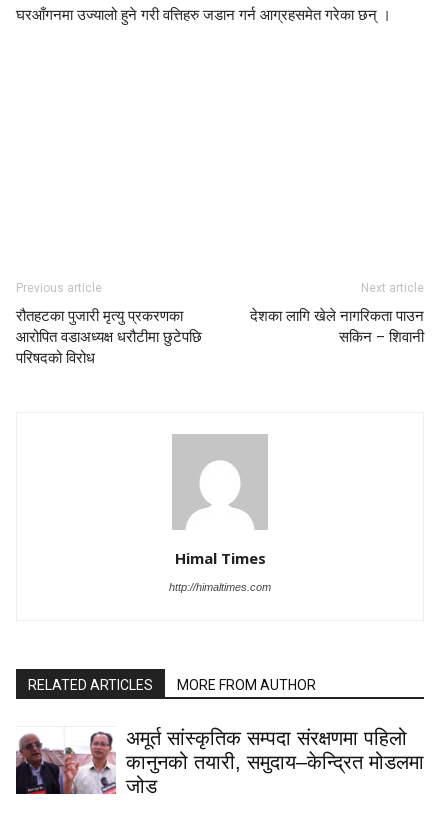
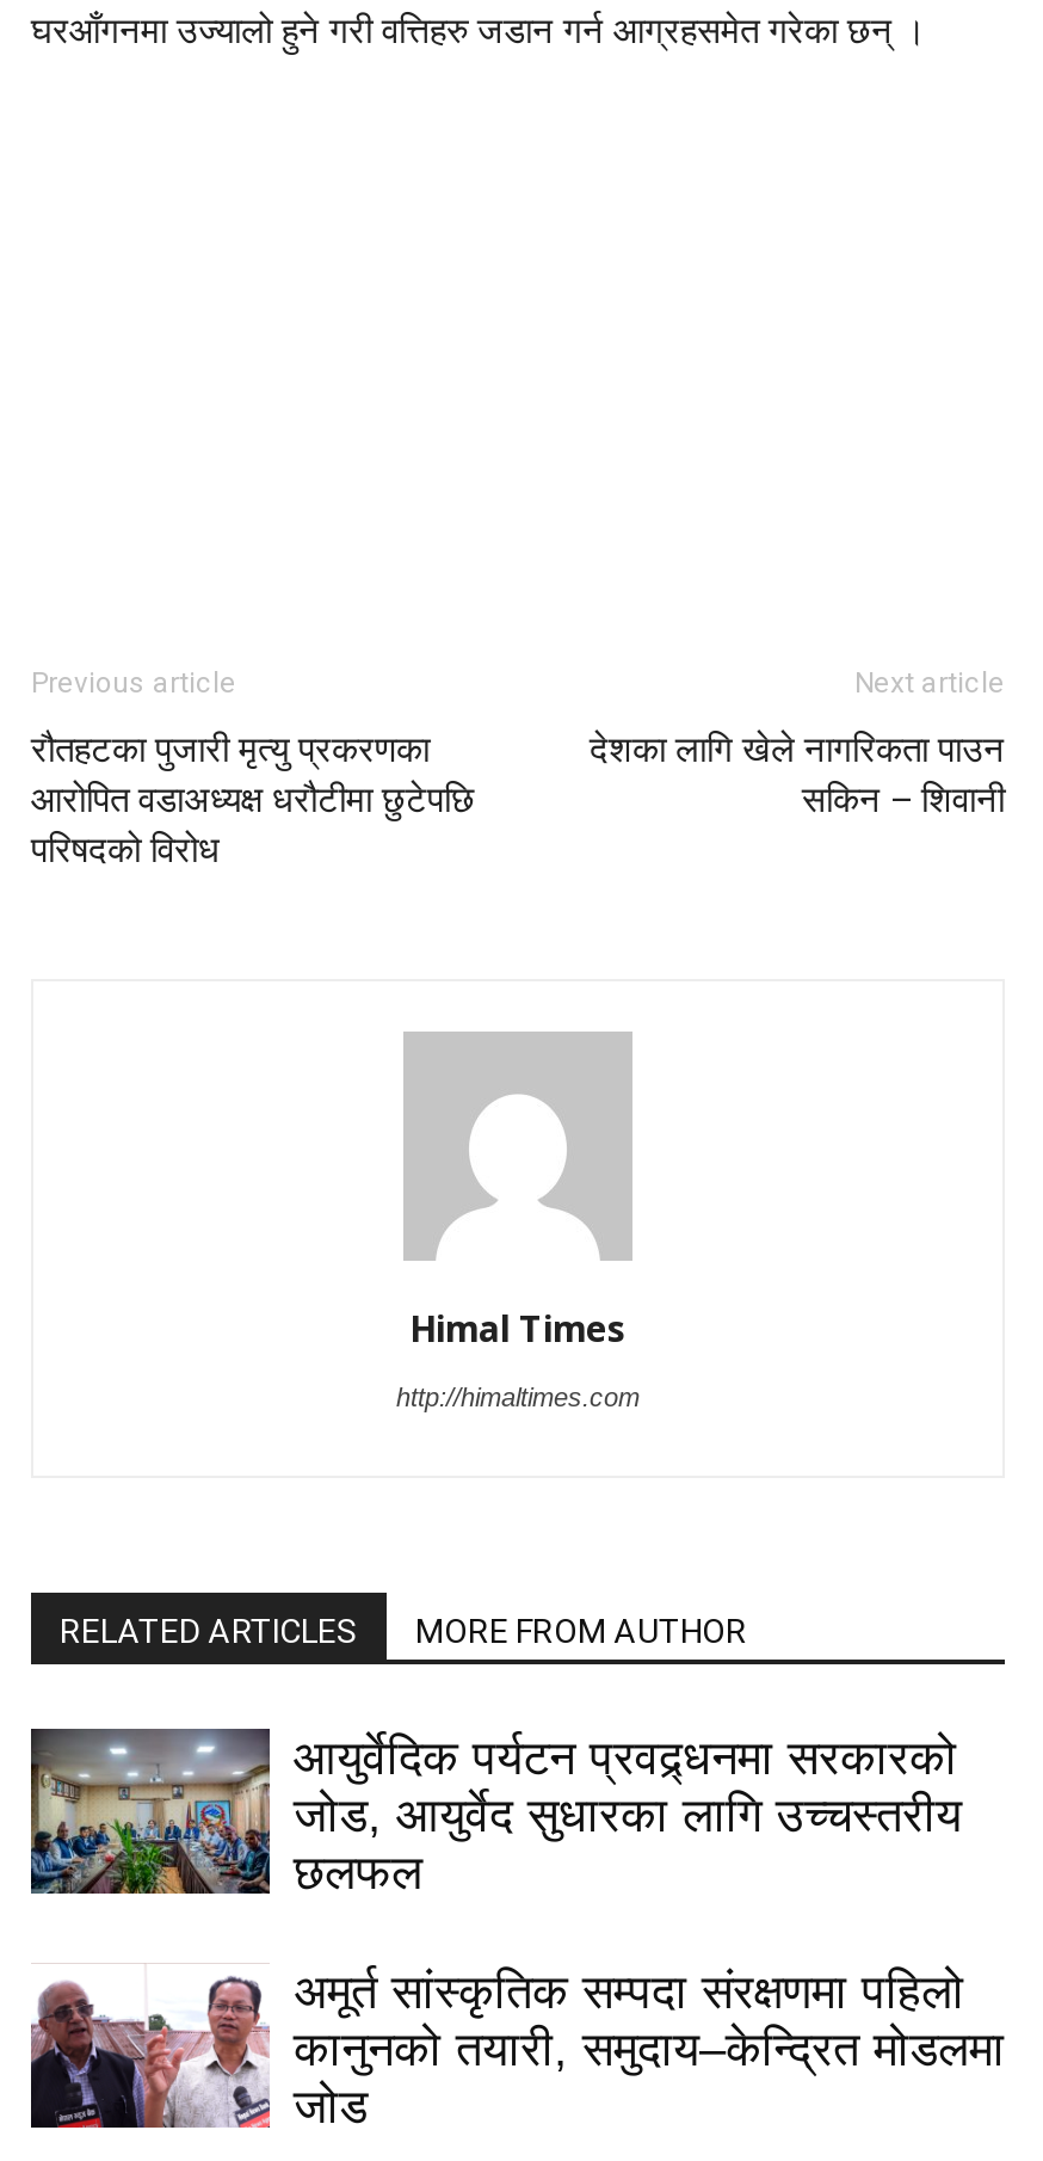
+ [image]
+ आयुर्वेदिक पर्यटन प्रवद्र्धनमा सरकारको
+ जोड, आयुर्वेद सुधारका लागि उच्चस्तरीय
+ छलफल
